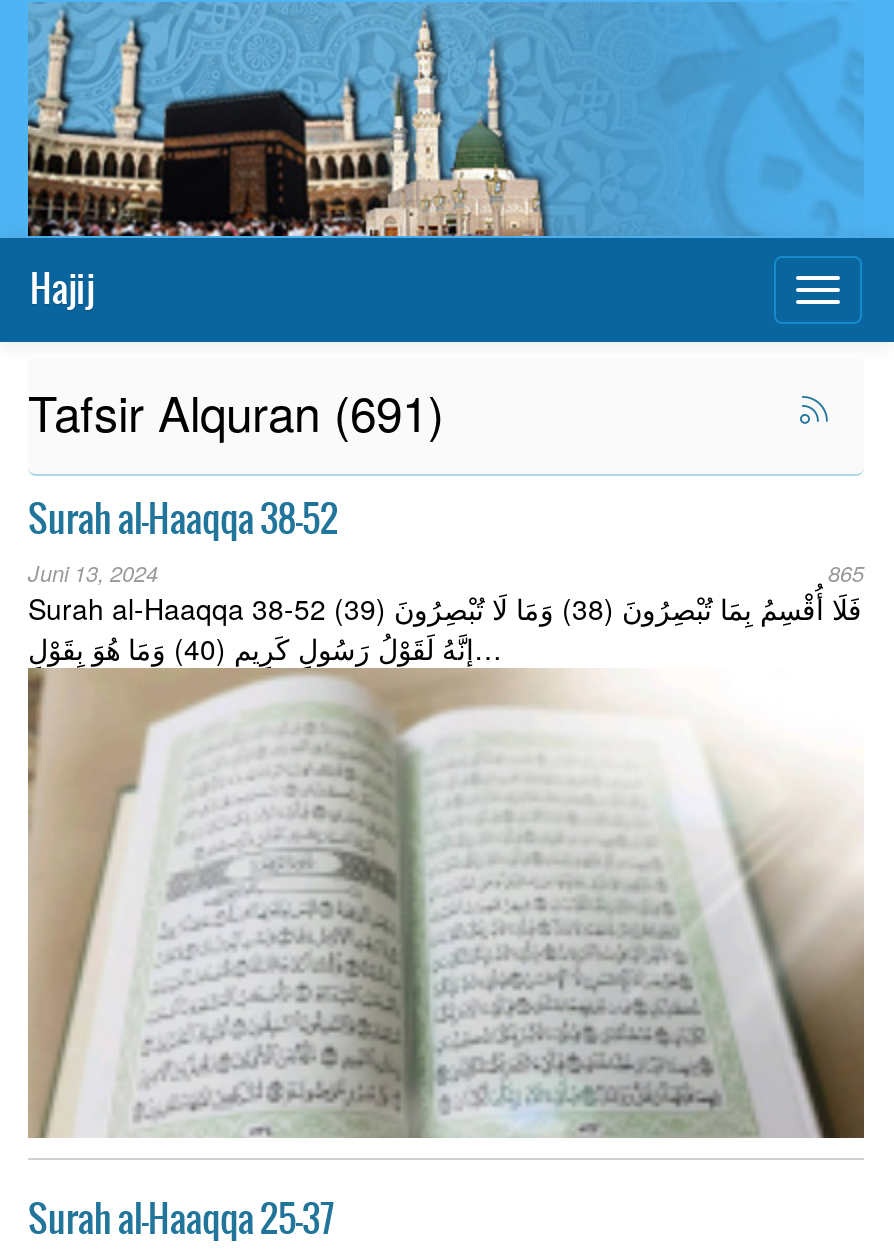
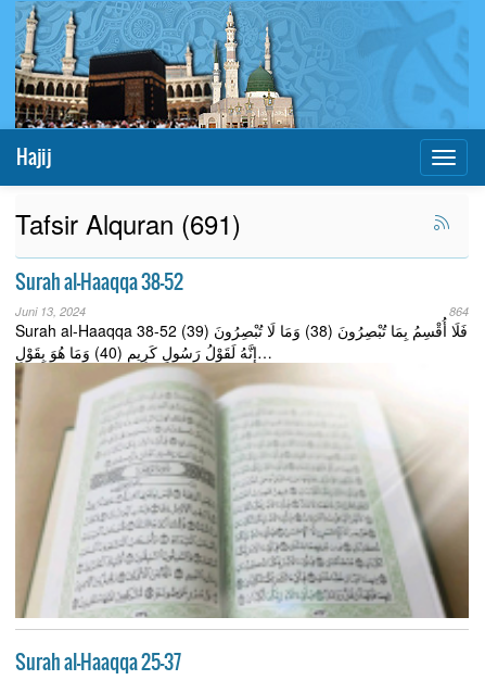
- 865
+ 864
